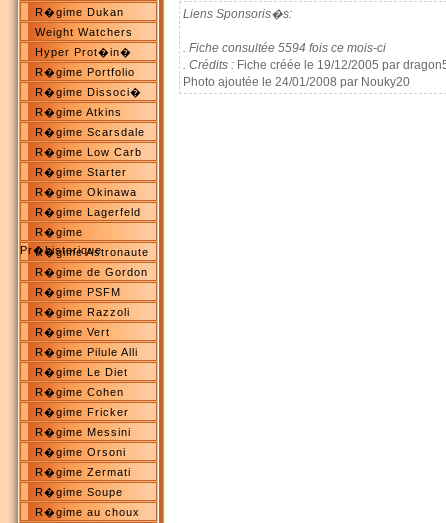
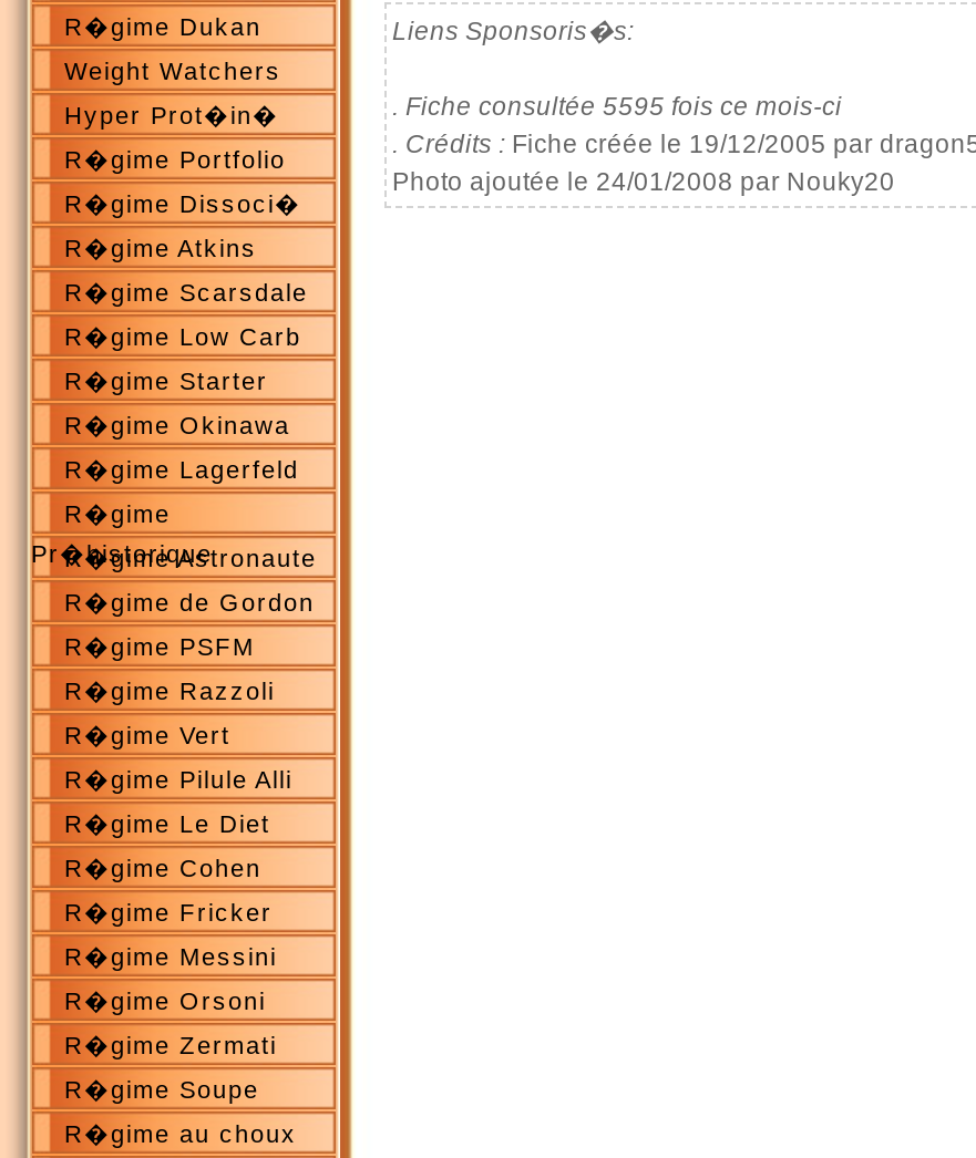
- . Fiche consultée 5594 fois ce mois-ci
+ . Fiche consultée 5595 fois ce mois-ci
